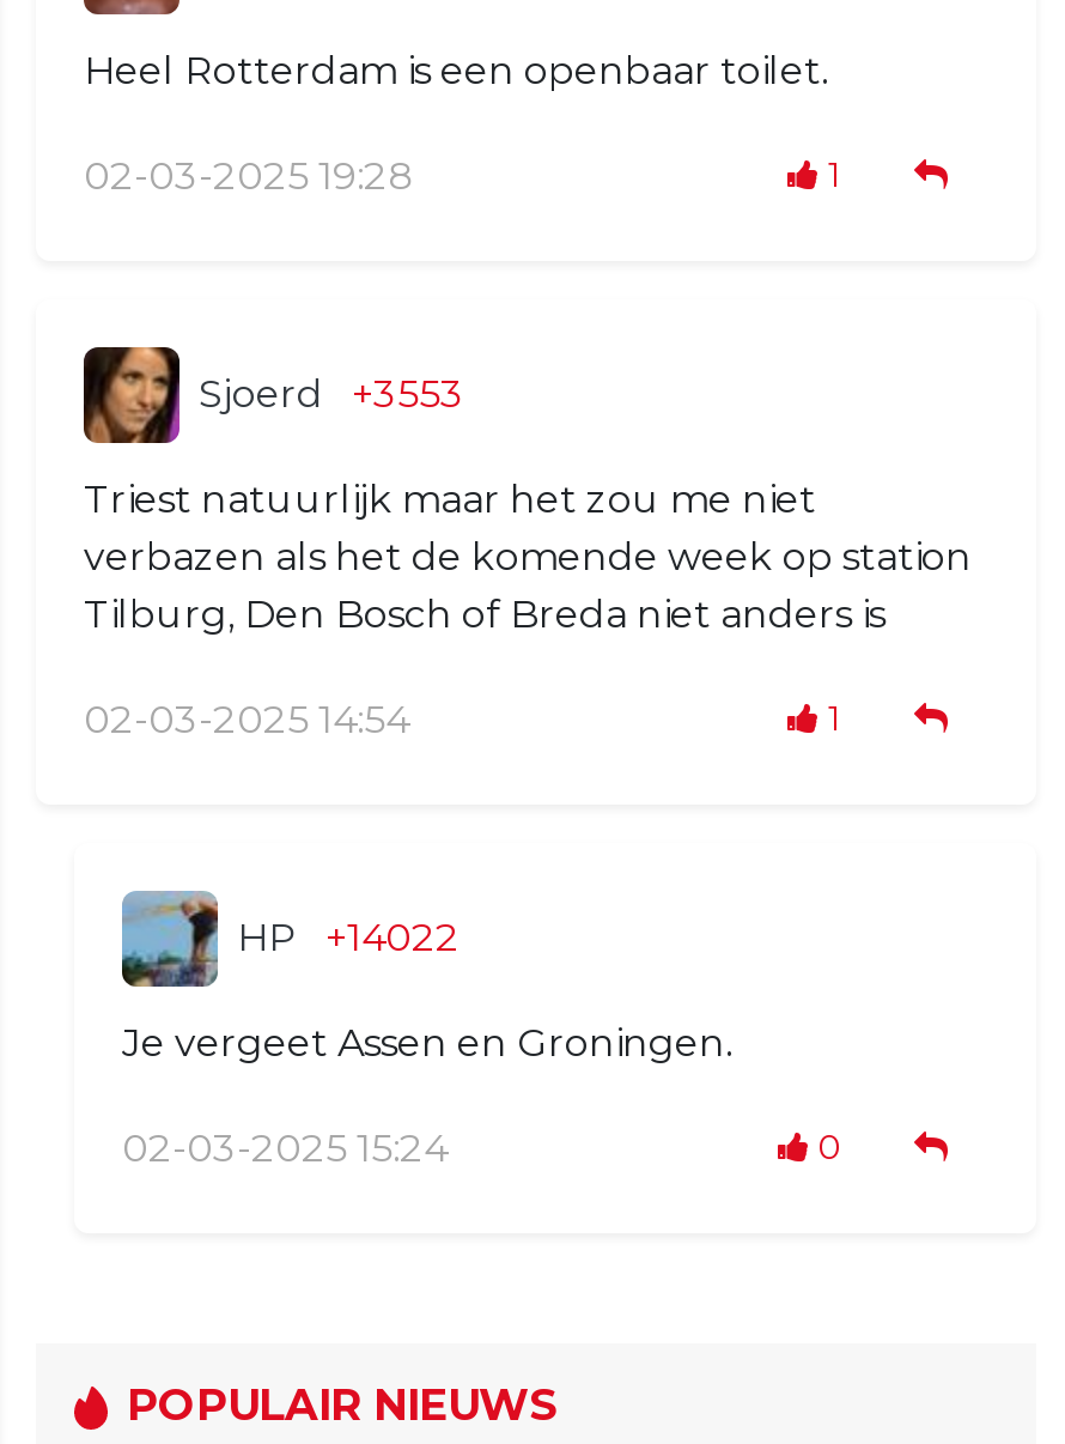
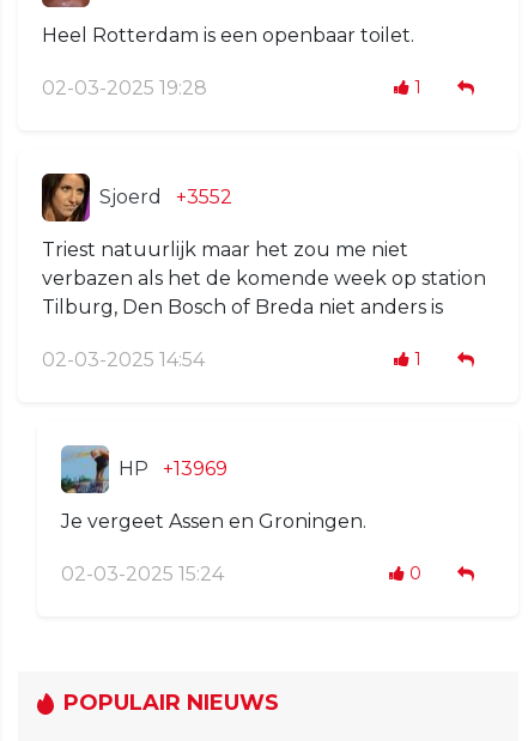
- Sjoerd +3553
+ Sjoerd +3552

- HP +14022
+ HP +13969
